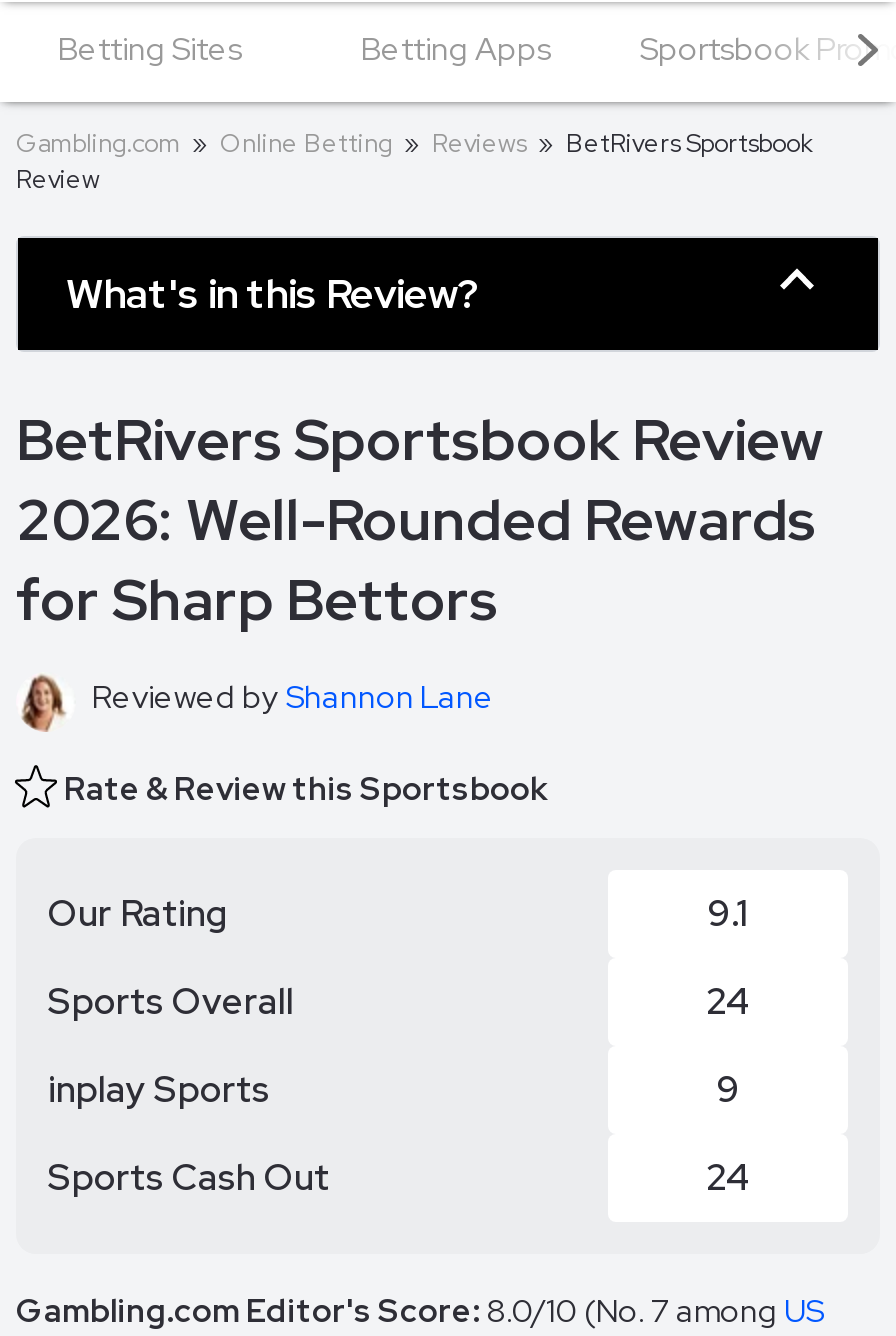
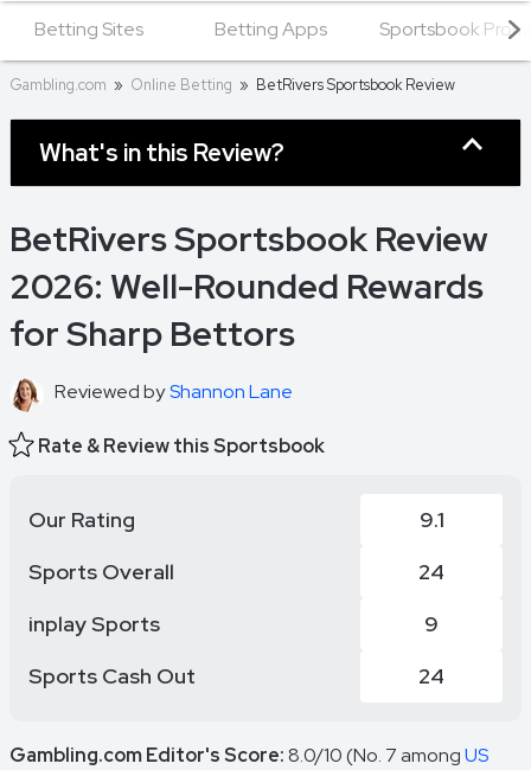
- Gambling.com » Online Betting » Reviews » BetRivers Sportsbook
- Review
+ Gambling.com » Online Betting » BetRivers Sportsbook Review
